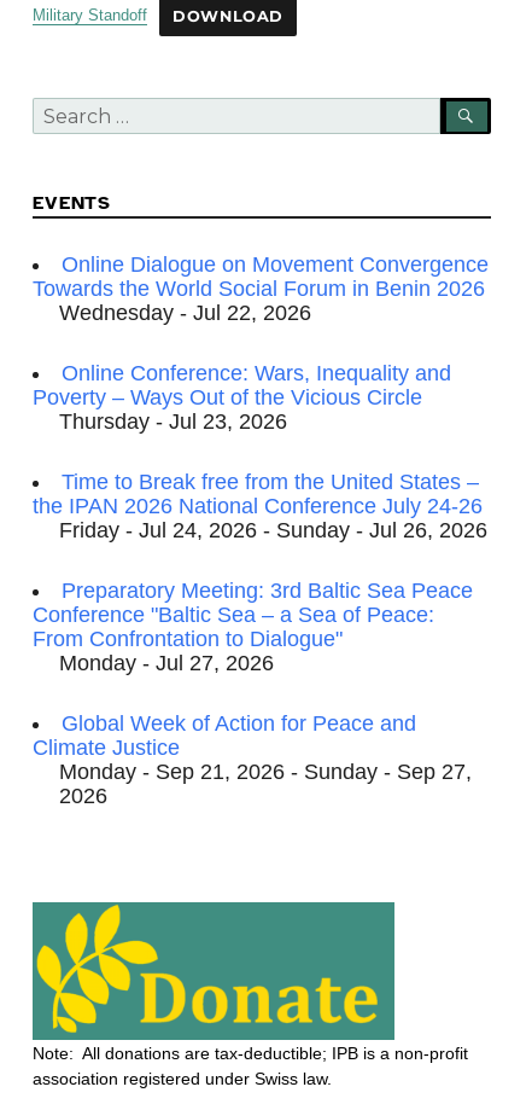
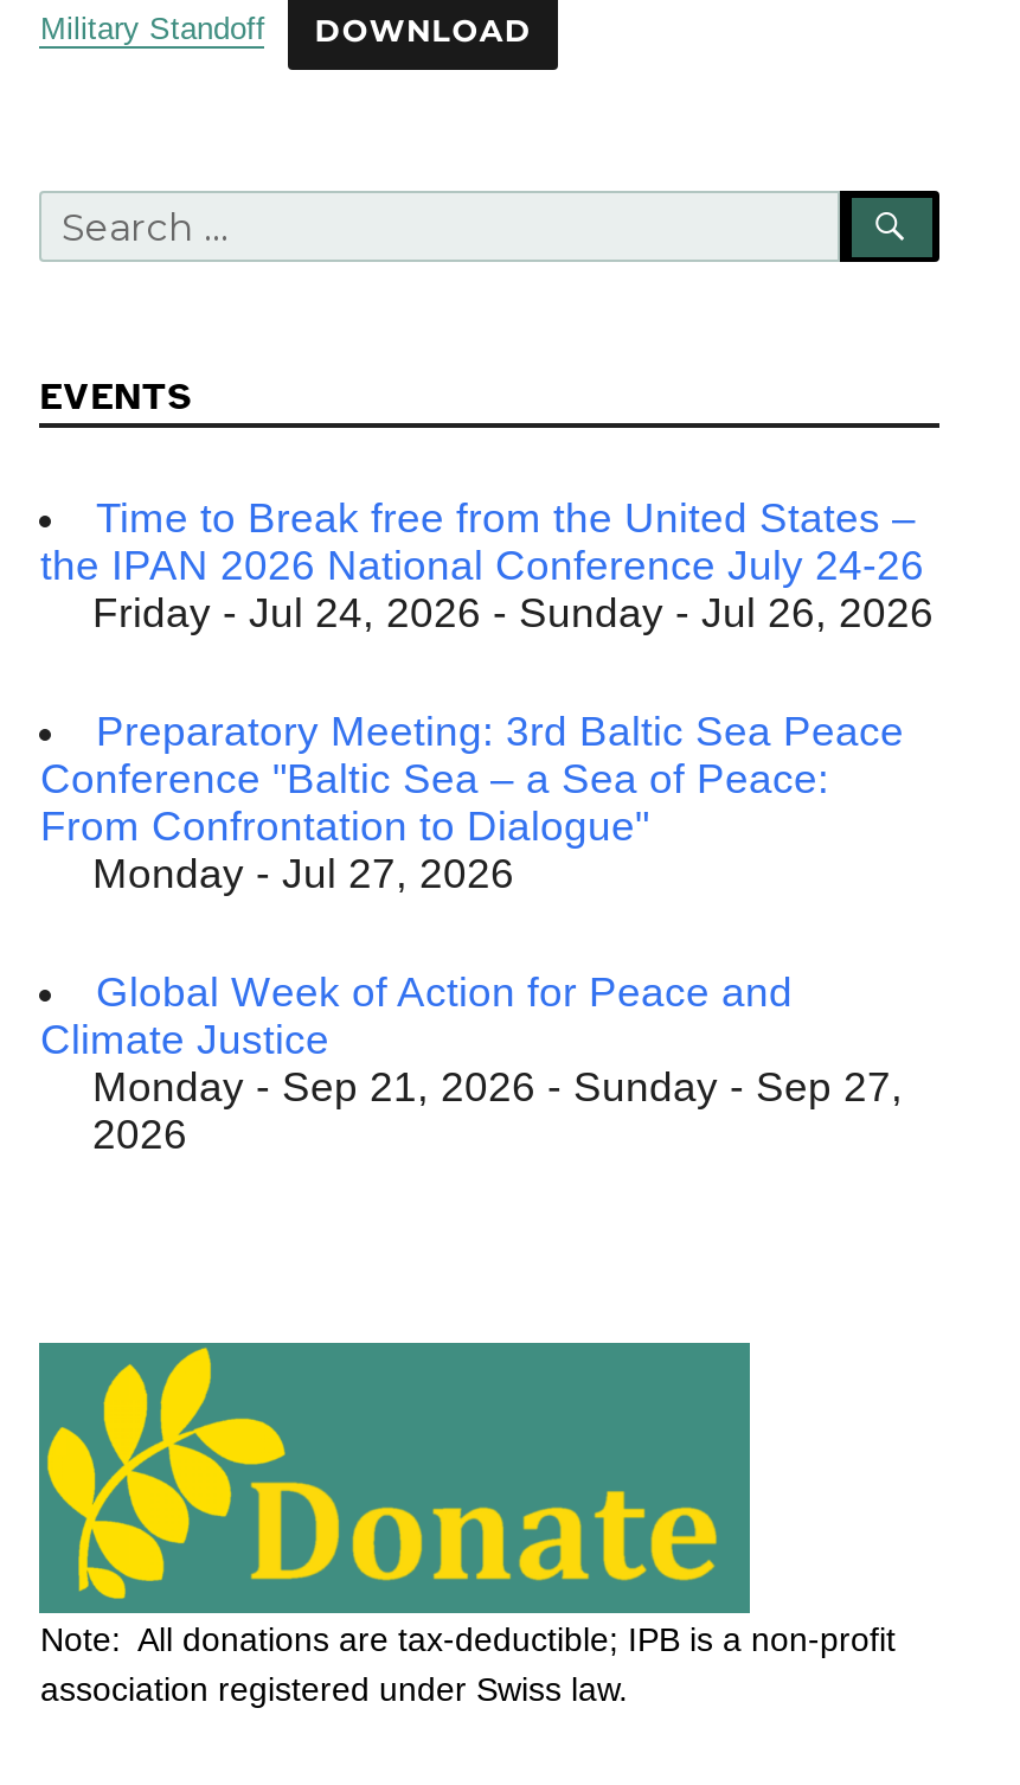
- Online Dialogue on Movement Convergence
- Towards the World Social Forum in Benin 2026
- Wednesday - Jul 22, 2026
- Online Conference: Wars, Inequality and
- Poverty – Ways Out of the Vicious Circle
- Thursday - Jul 23, 2026
